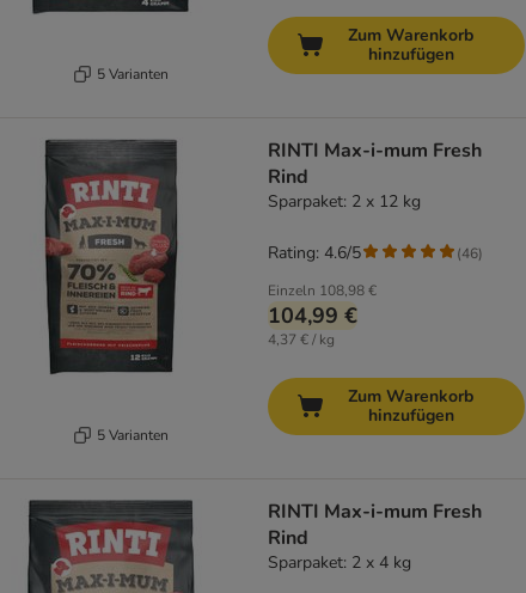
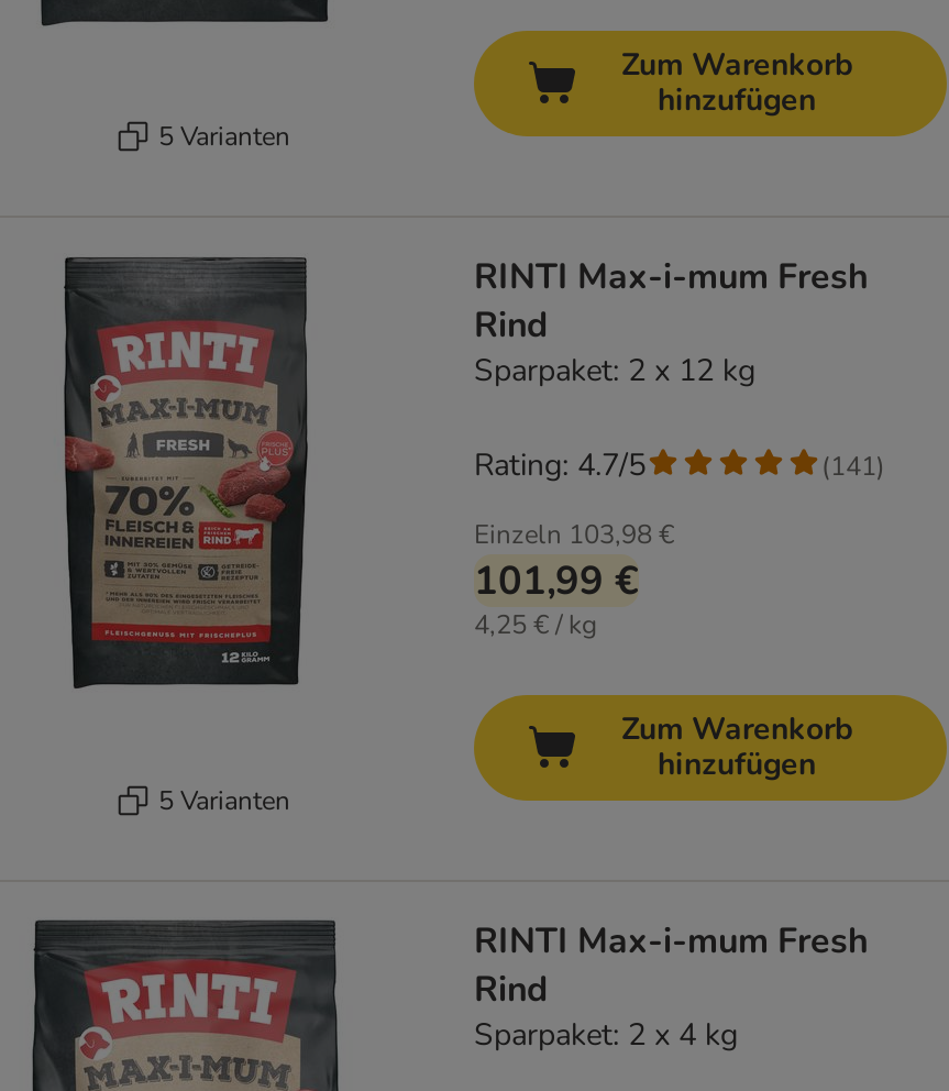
- Rating: 4.6/5
+ Rating: 4.7/5

- (46)
+ (141)

- Einzeln 108,98 €
+ Einzeln 103,98 €

- 104,99 €
+ 101,99 €

- 4,37 € / kg
+ 4,25 € / kg
